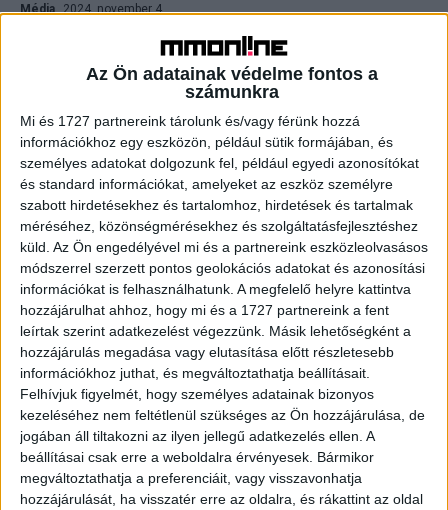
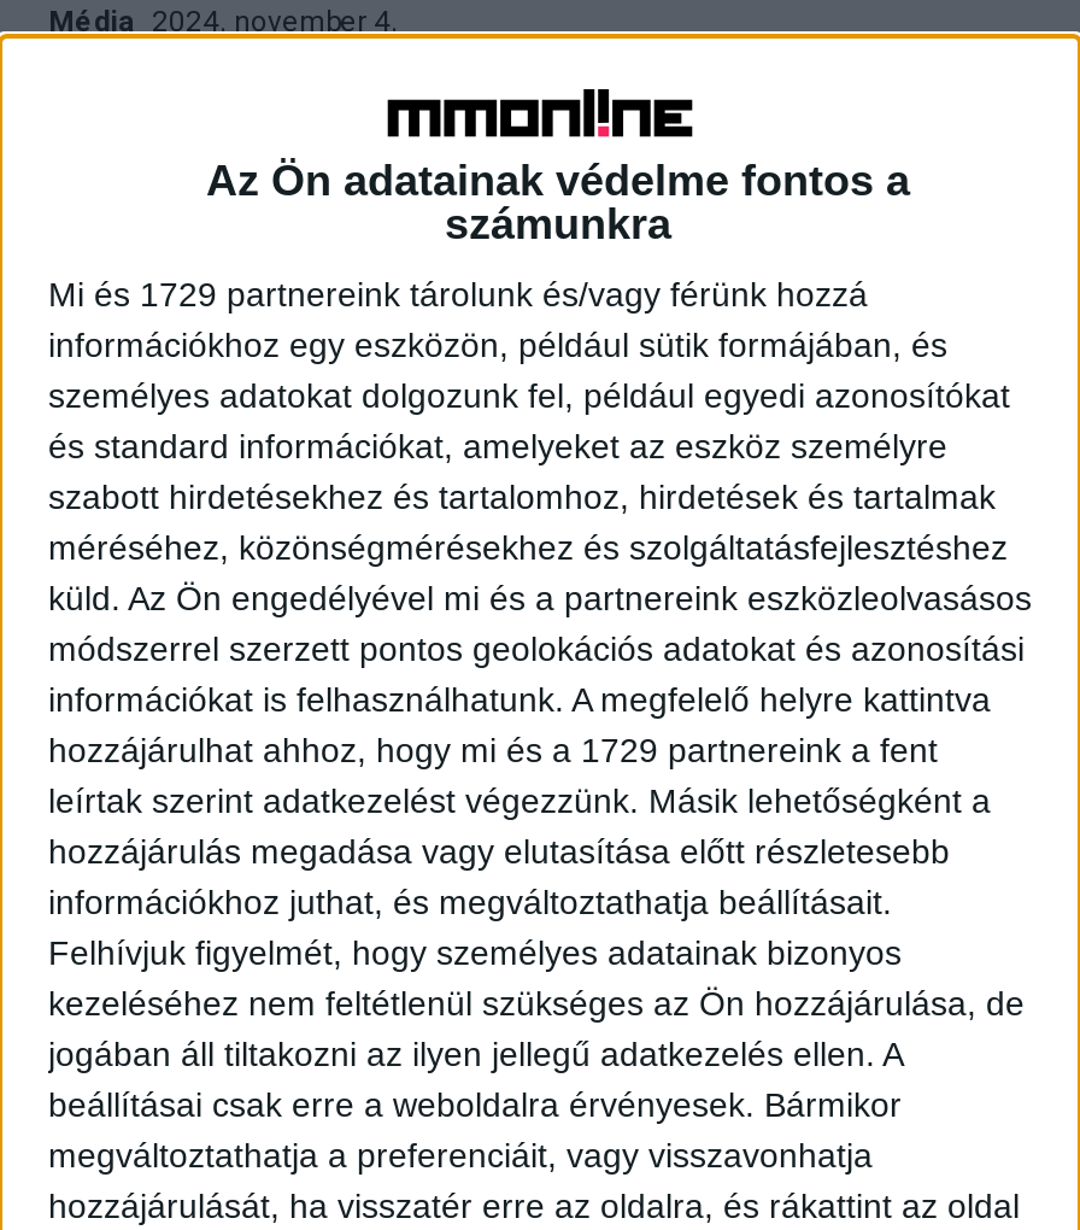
- Mi és 1727 partnereink tárolunk és/vagy férünk hozzá
+ Mi és 1729 partnereink tárolunk és/vagy férünk hozzá

- hozzájárulhat ahhoz, hogy mi és a 1727 partnereink a fent
+ hozzájárulhat ahhoz, hogy mi és a 1729 partnereink a fent
